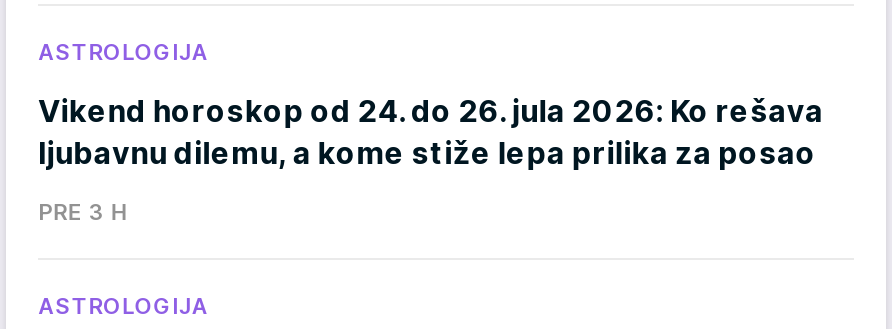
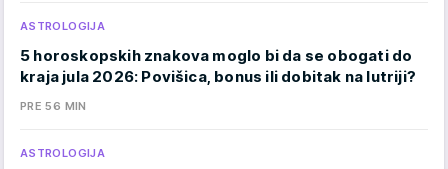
- Vikend horoskop od 24. do 26. jula 2026: Ko rešava
- ljubavnu dilemu, a kome stiže lepa prilika za posao
+ 5 horoskopskih znakova moglo bi da se obogati do
+ kraja jula 2026: Povišica, bonus ili dobitak na lutriji?

- PRE 3 H
+ PRE 56 MIN
